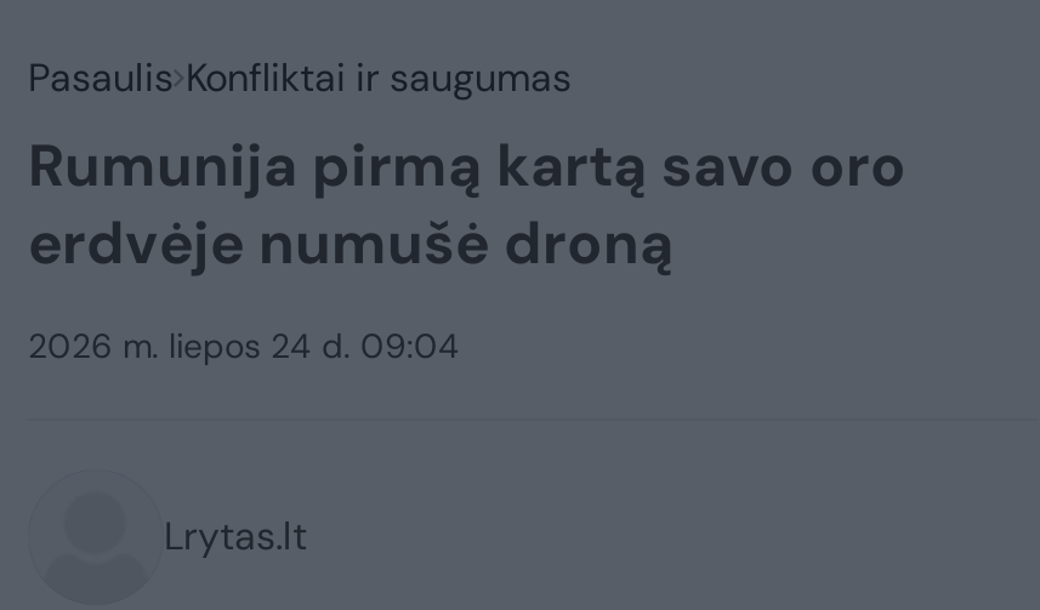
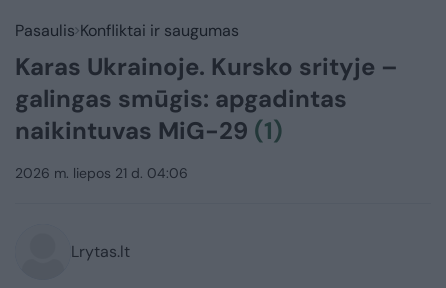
- Rumunija pirmą kartą savo oro
- erdvėje numušė droną
+ Karas Ukrainoje. Kursko srityje –
+ galingas smūgis: apgadintas
+ naikintuvas MiG-29 (1)

- 2026 m. liepos 24 d. 09:04
+ 2026 m. liepos 21 d. 04:06
